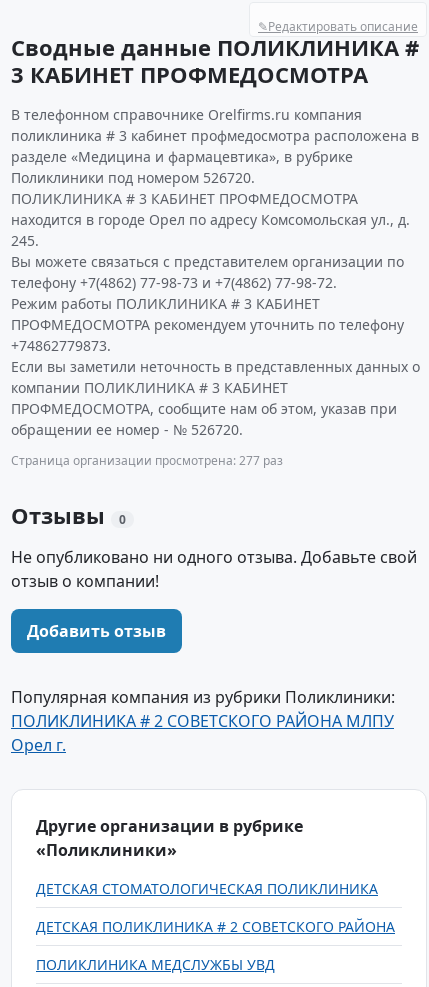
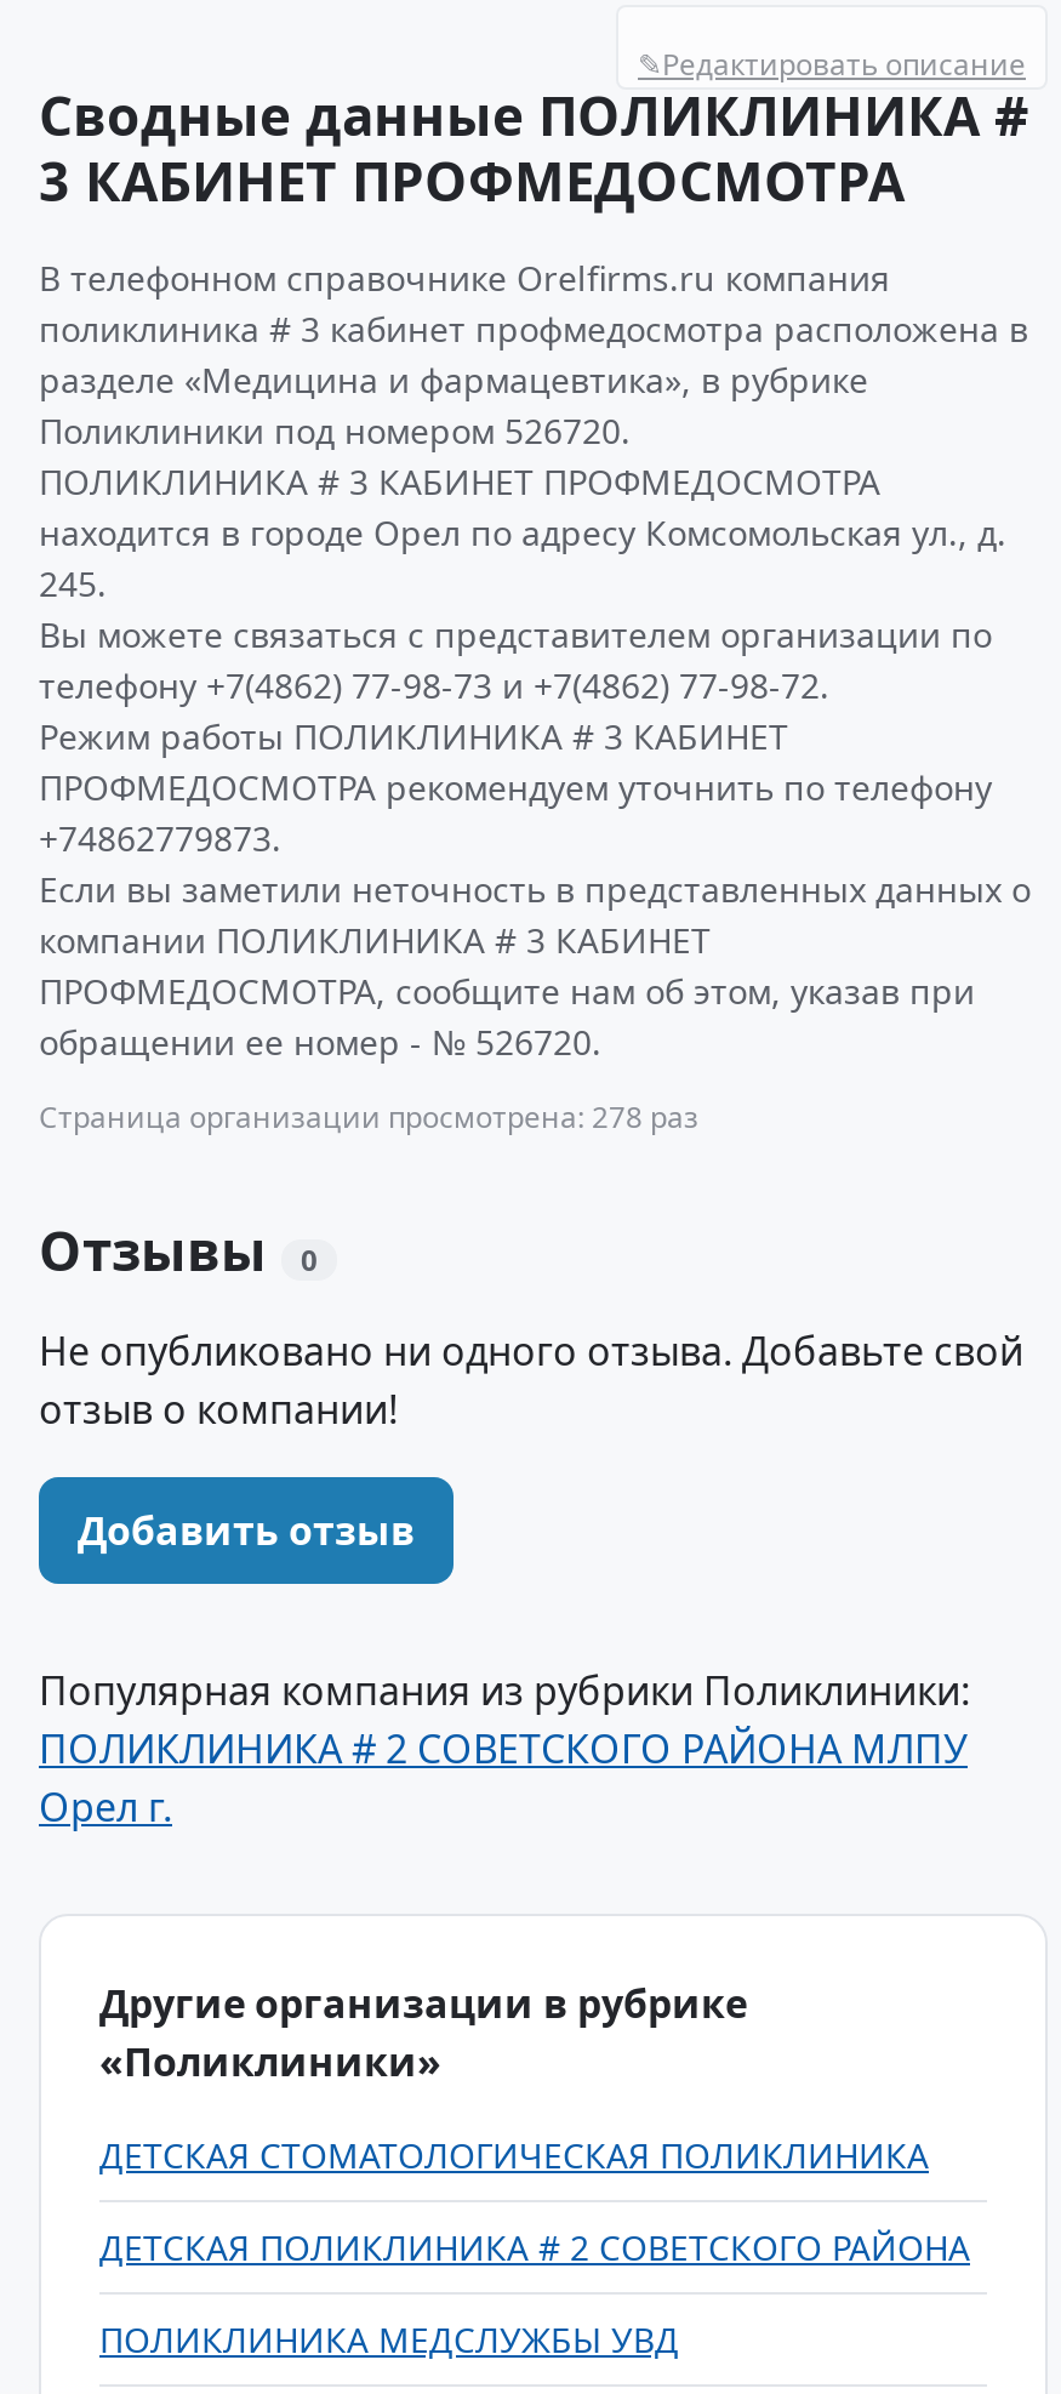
- Страница организации просмотрена: 277 раз
+ Страница организации просмотрена: 278 раз
